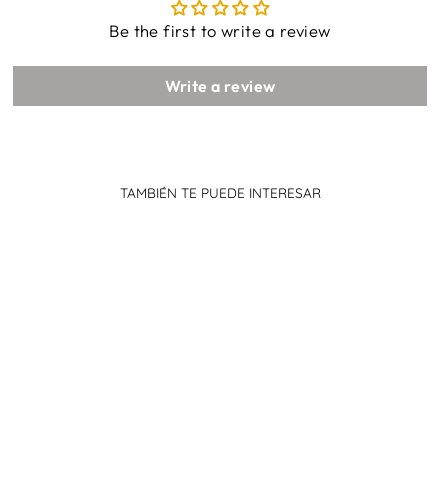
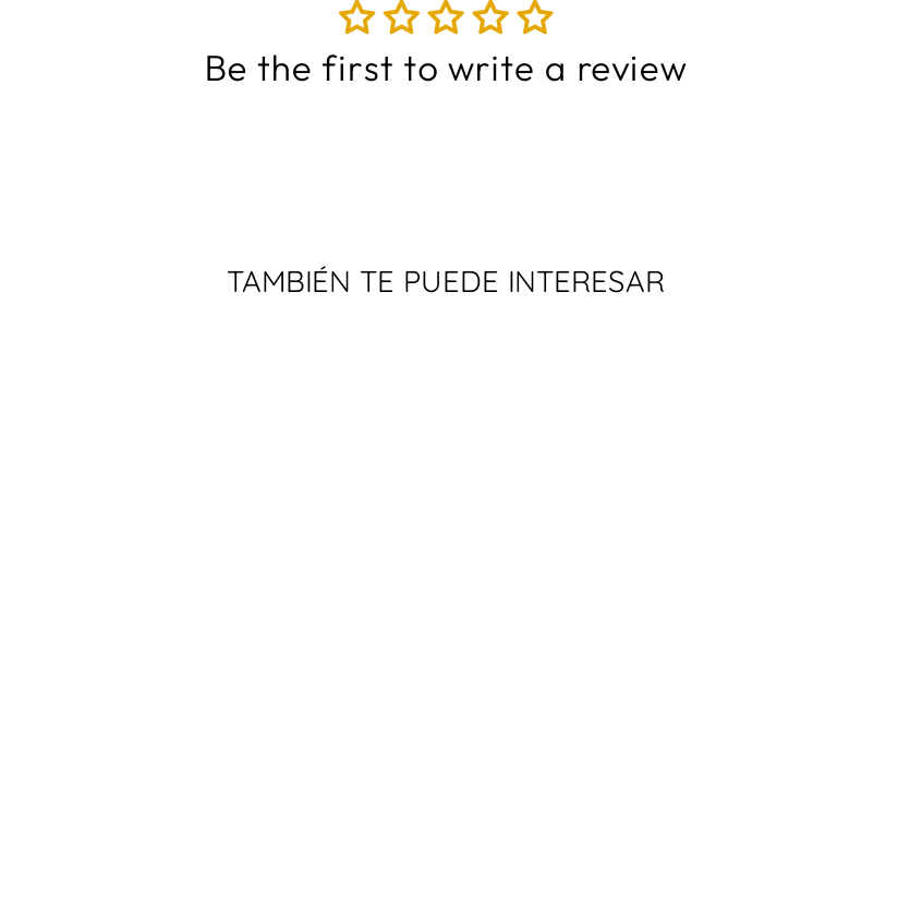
- Write a review
